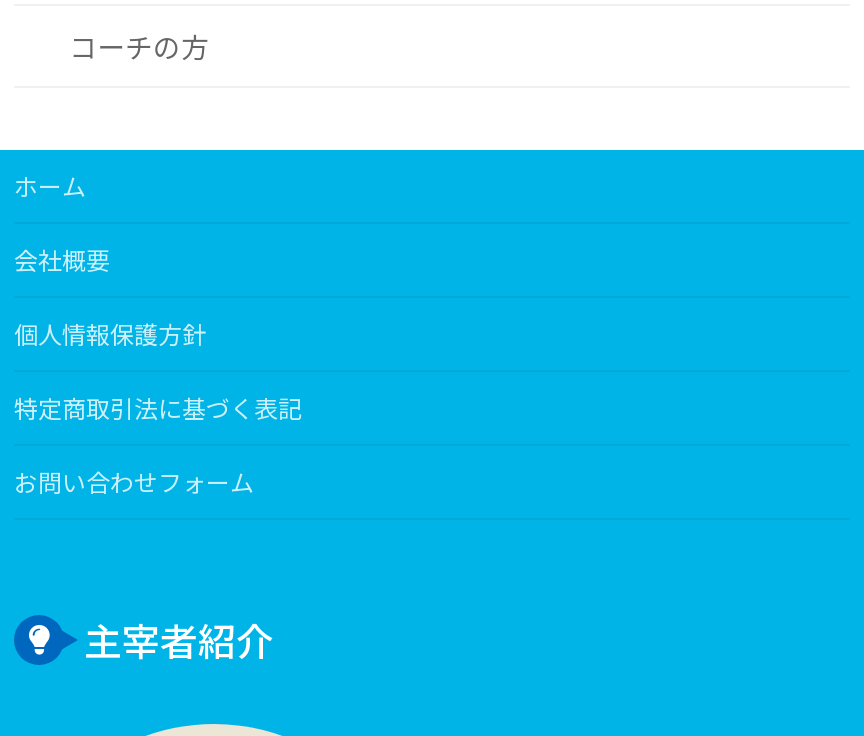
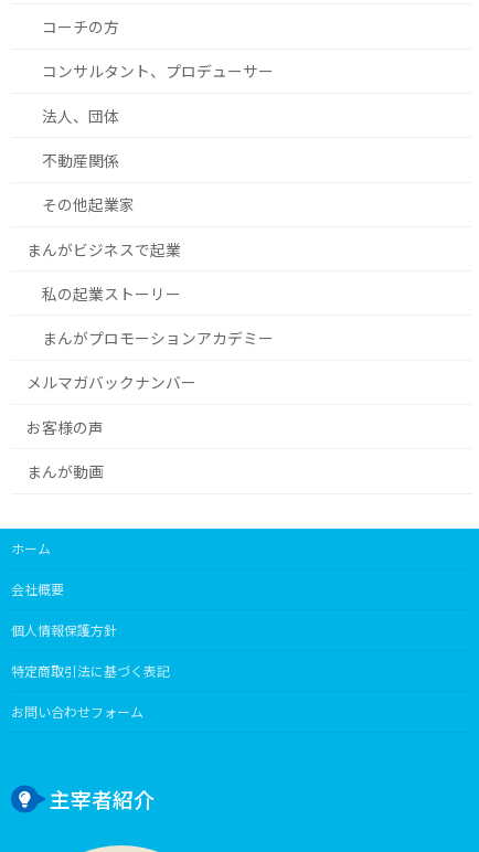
+ コンサルタント、プロデューサー
+ 法人、団体
+ 不動産関係
+ その他起業家
+ まんがビジネスで起業
+ 私の起業ストーリー
+ まんがプロモーションアカデミー
+ メルマガバックナンバー
+ お客様の声
+ まんが動画
